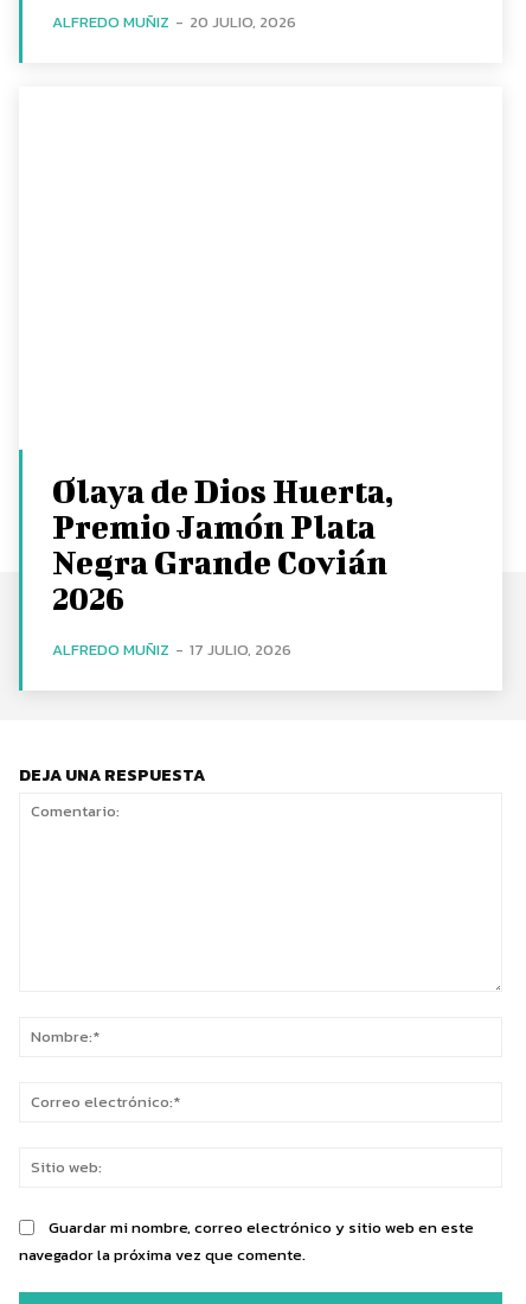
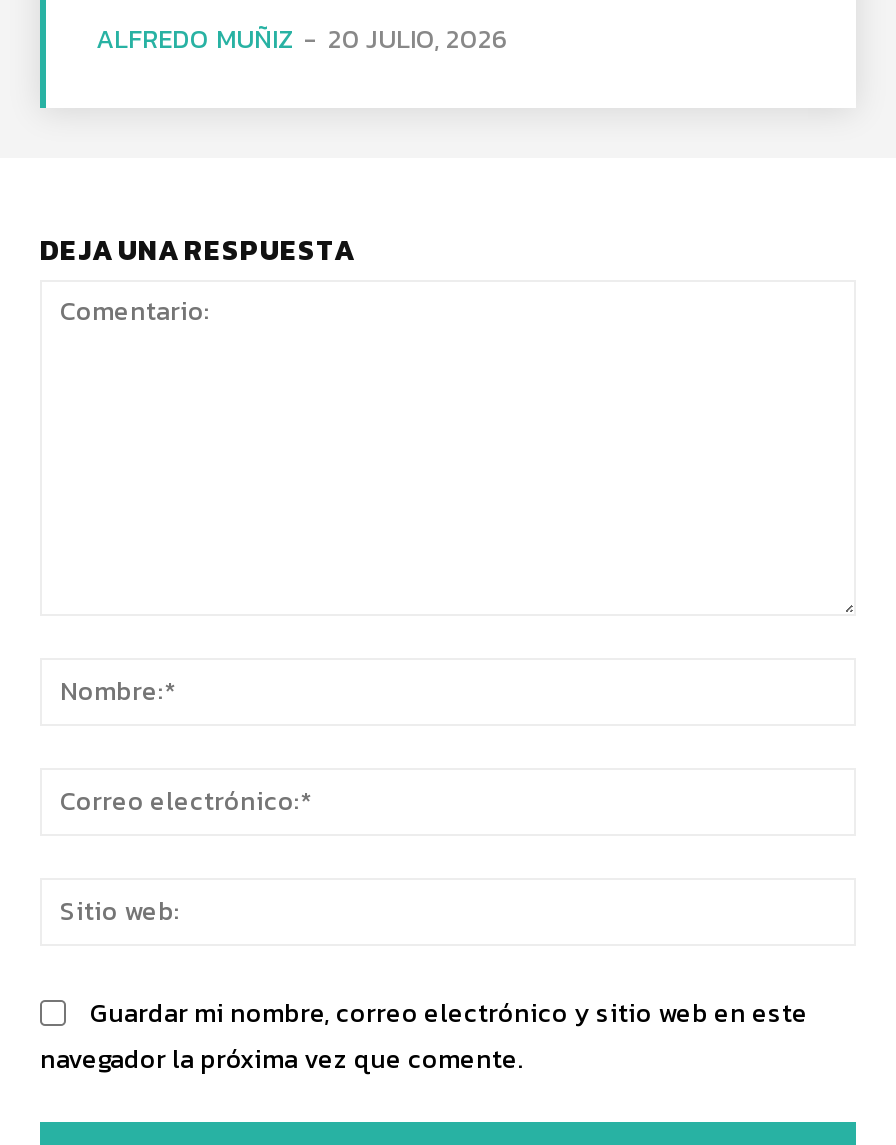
- Olaya de Dios Huerta,
- Premio Jamón Plata
- Negra Grande Covián
- 2026
- ALFREDO MUÑIZ - 17 JULIO, 2026
